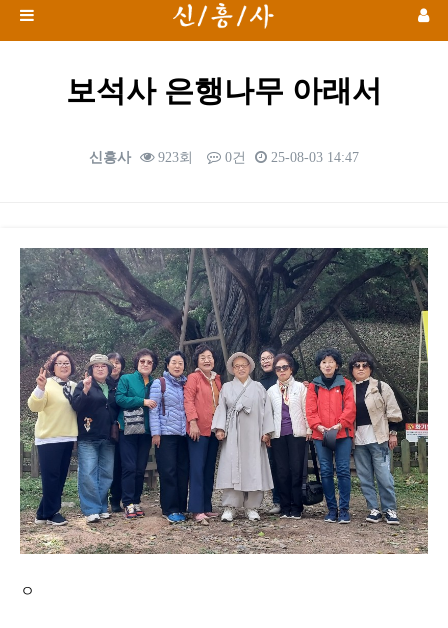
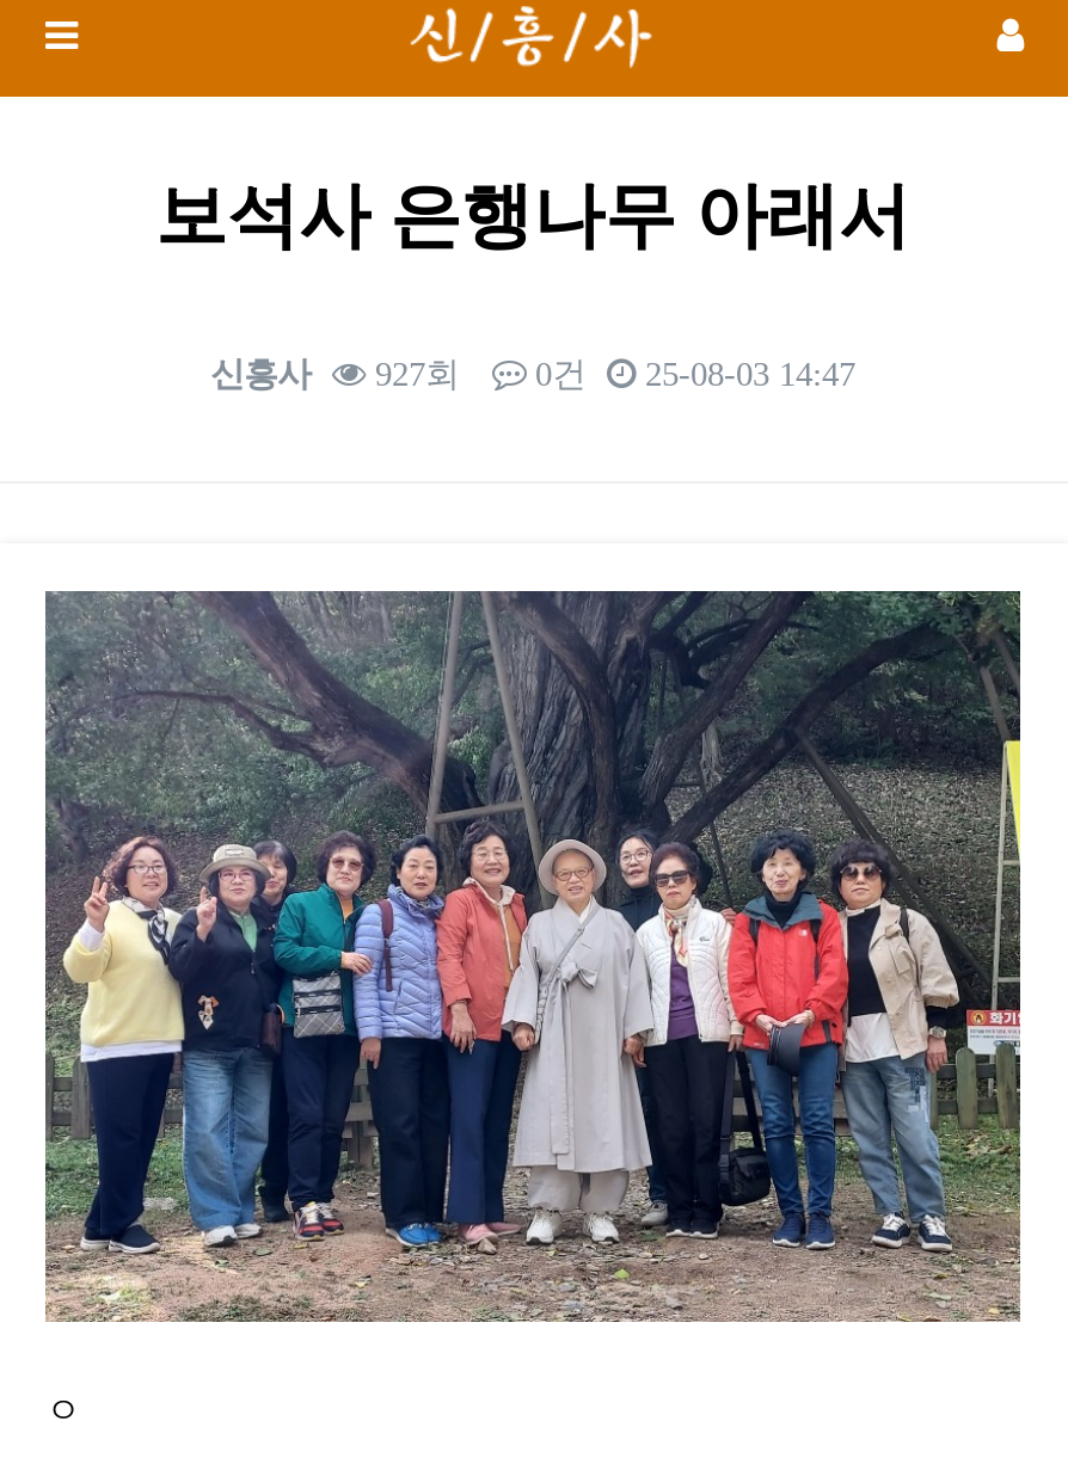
- 신흥사 923회 0건 25-08-03 14:47
+ 신흥사 927회 0건 25-08-03 14:47
